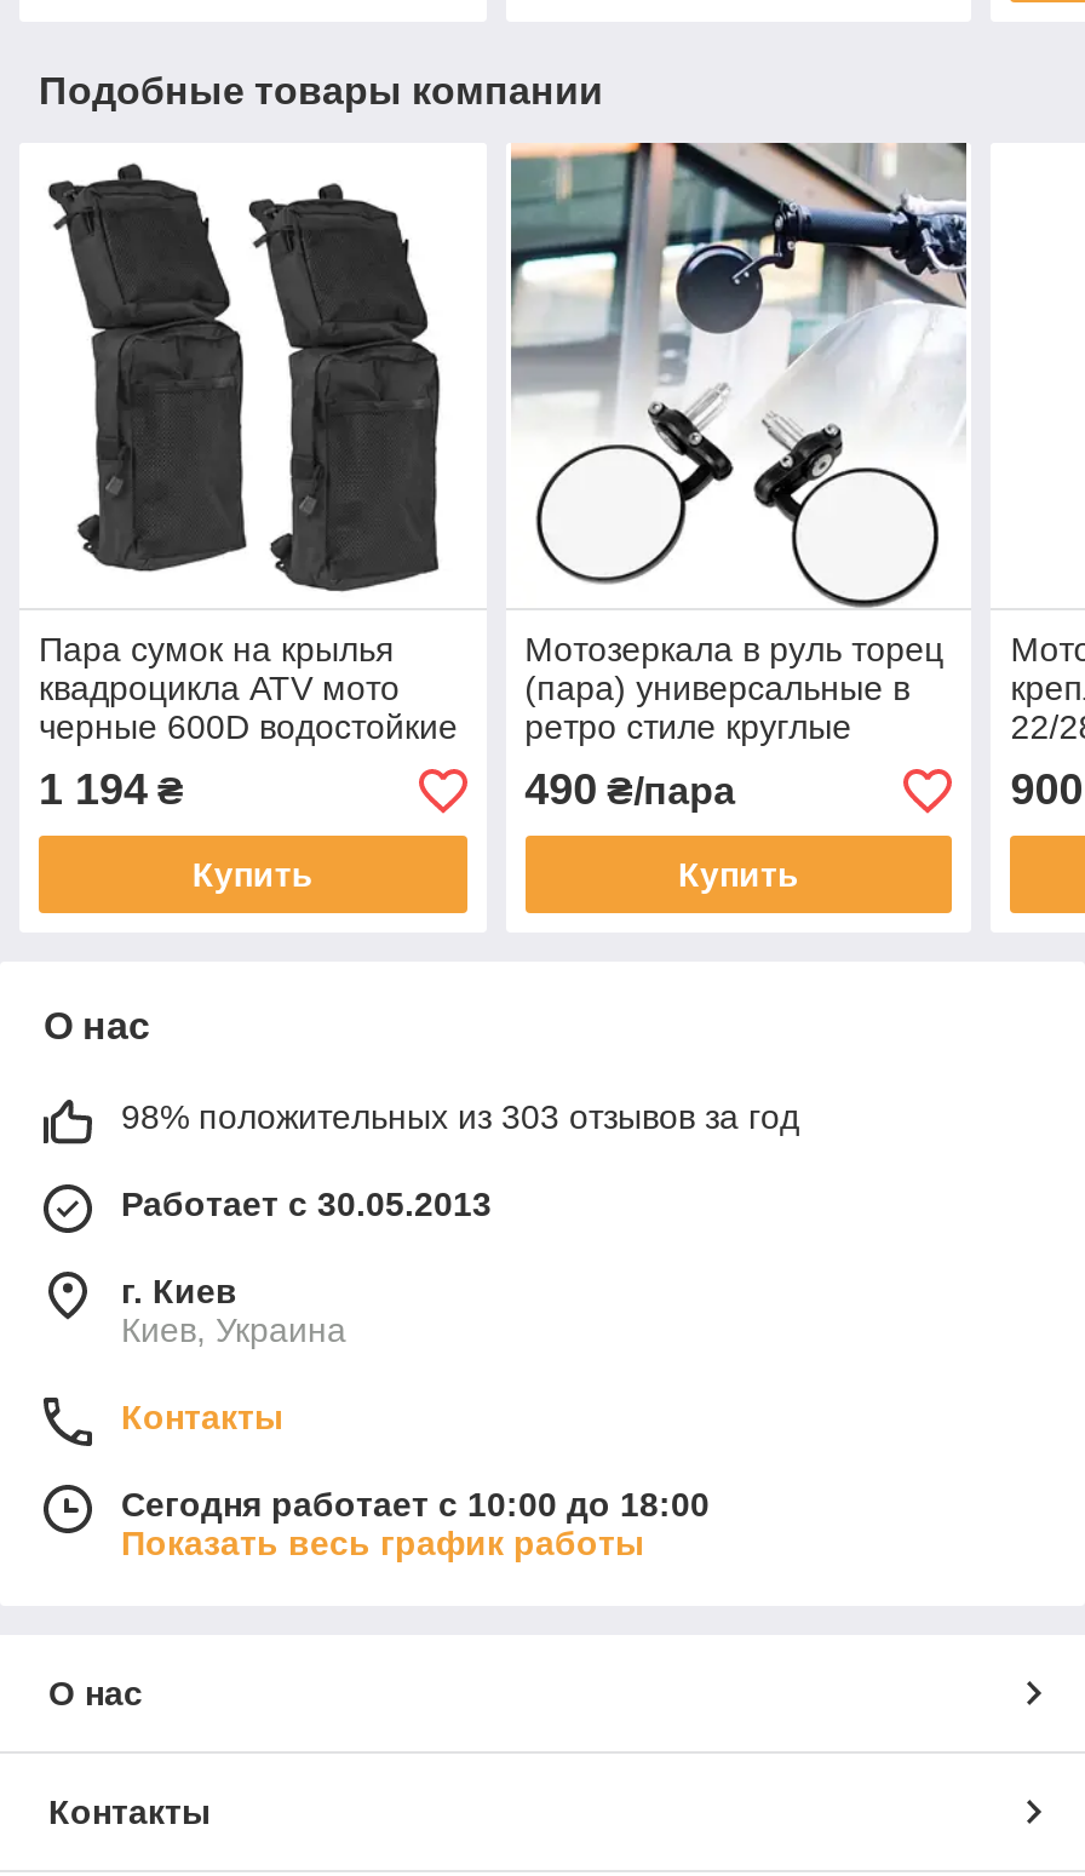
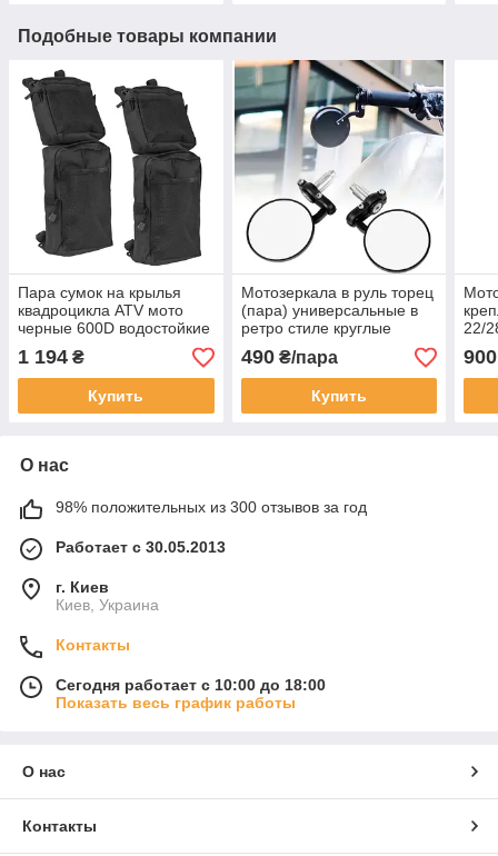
- 98% положительных из 303 отзывов за год
+ 98% положительных из 300 отзывов за год
